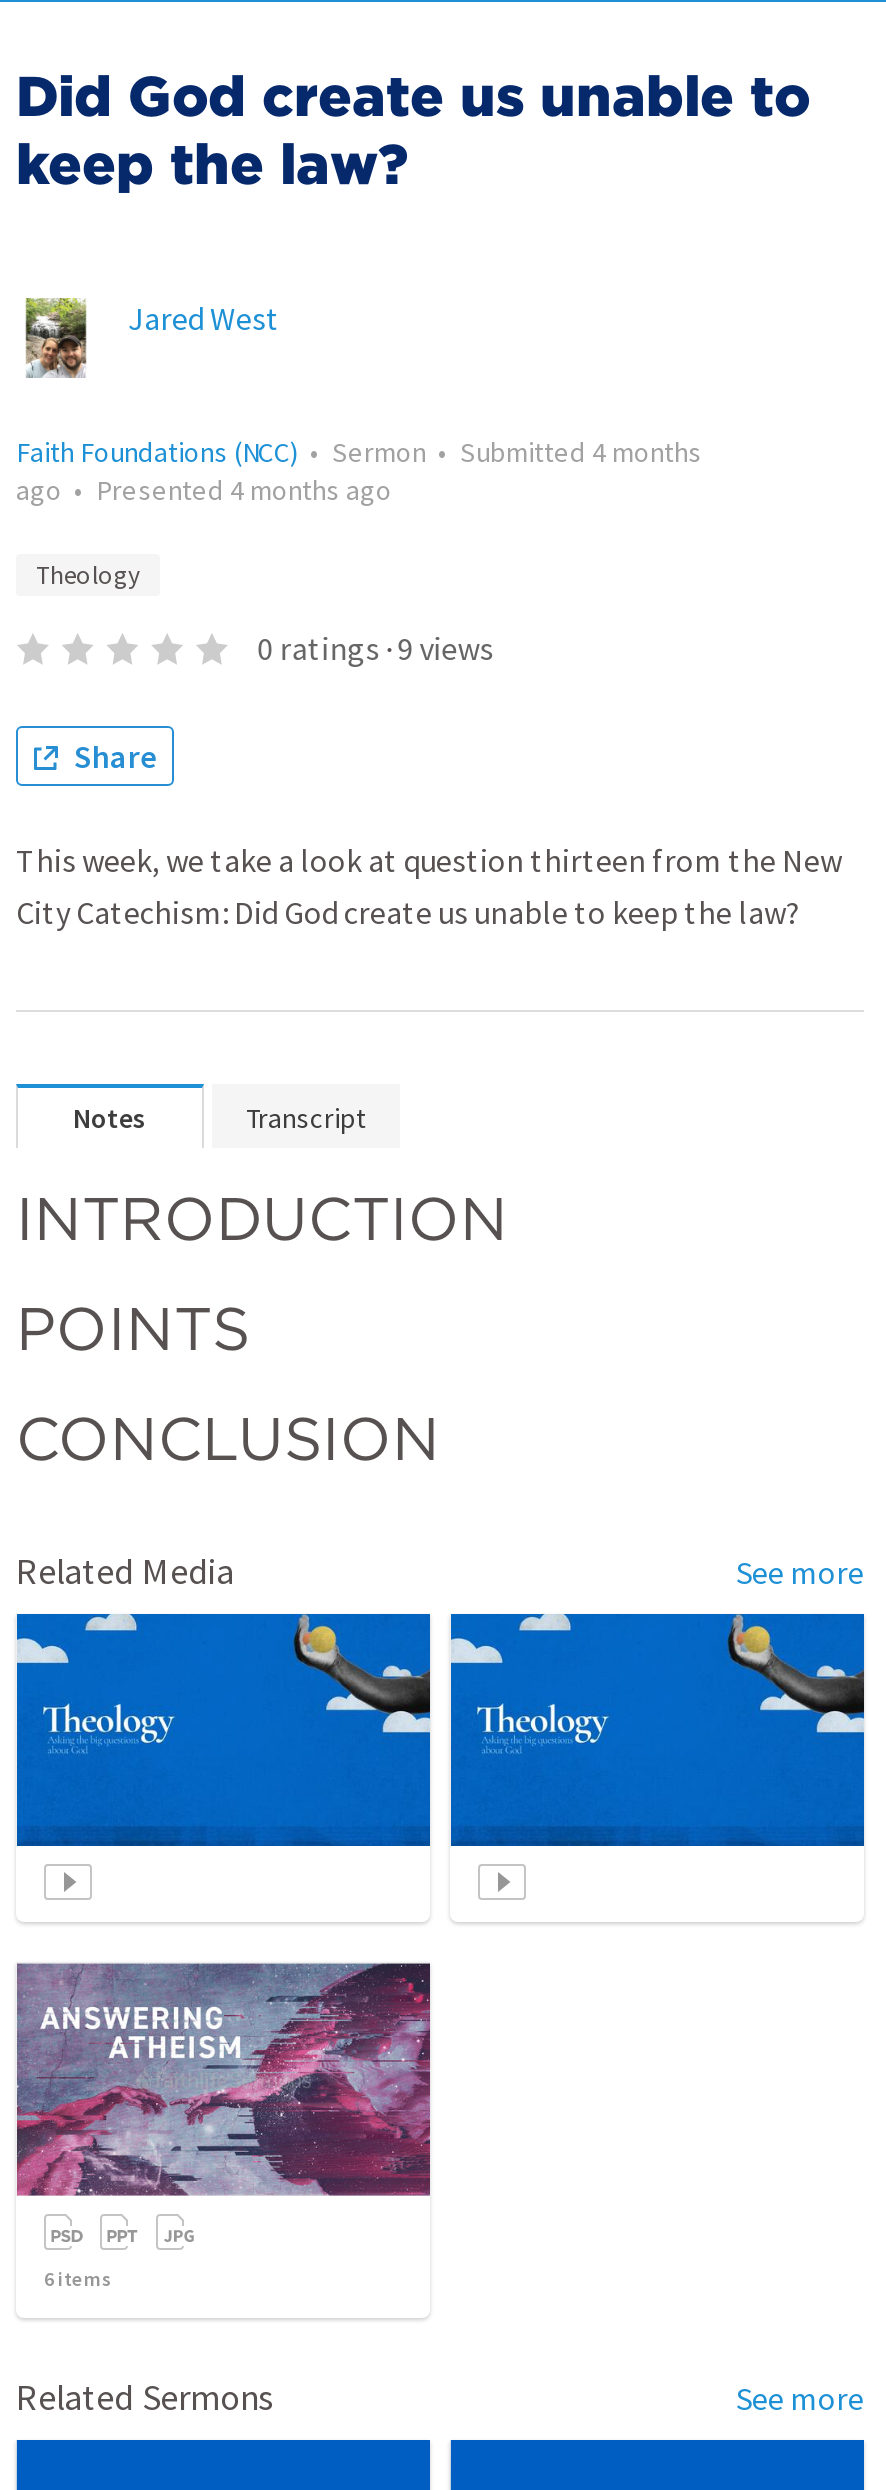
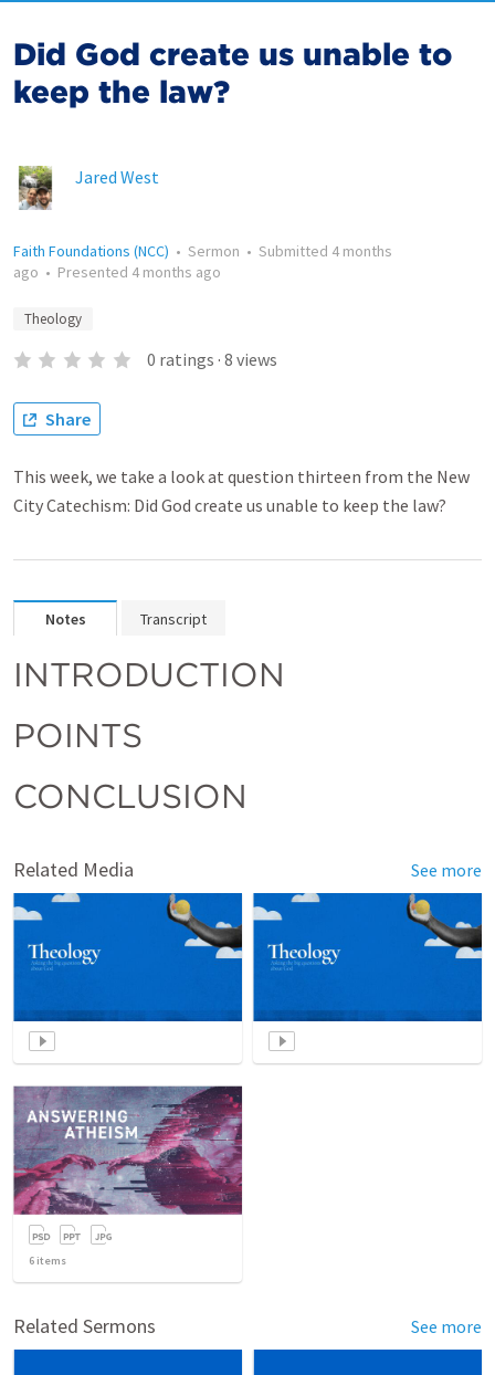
- 0 ratings · 9 views
+ 0 ratings · 8 views
